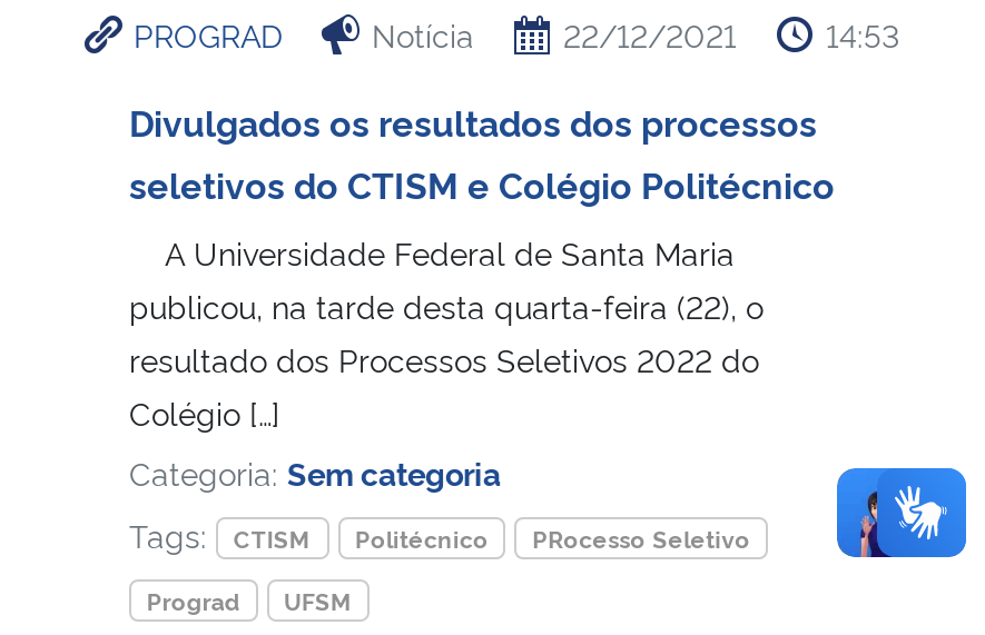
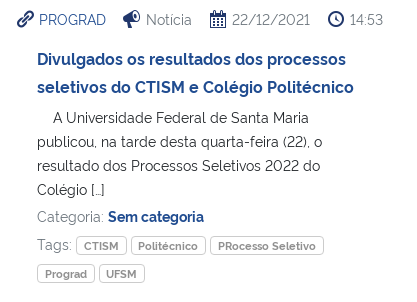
- [image]
